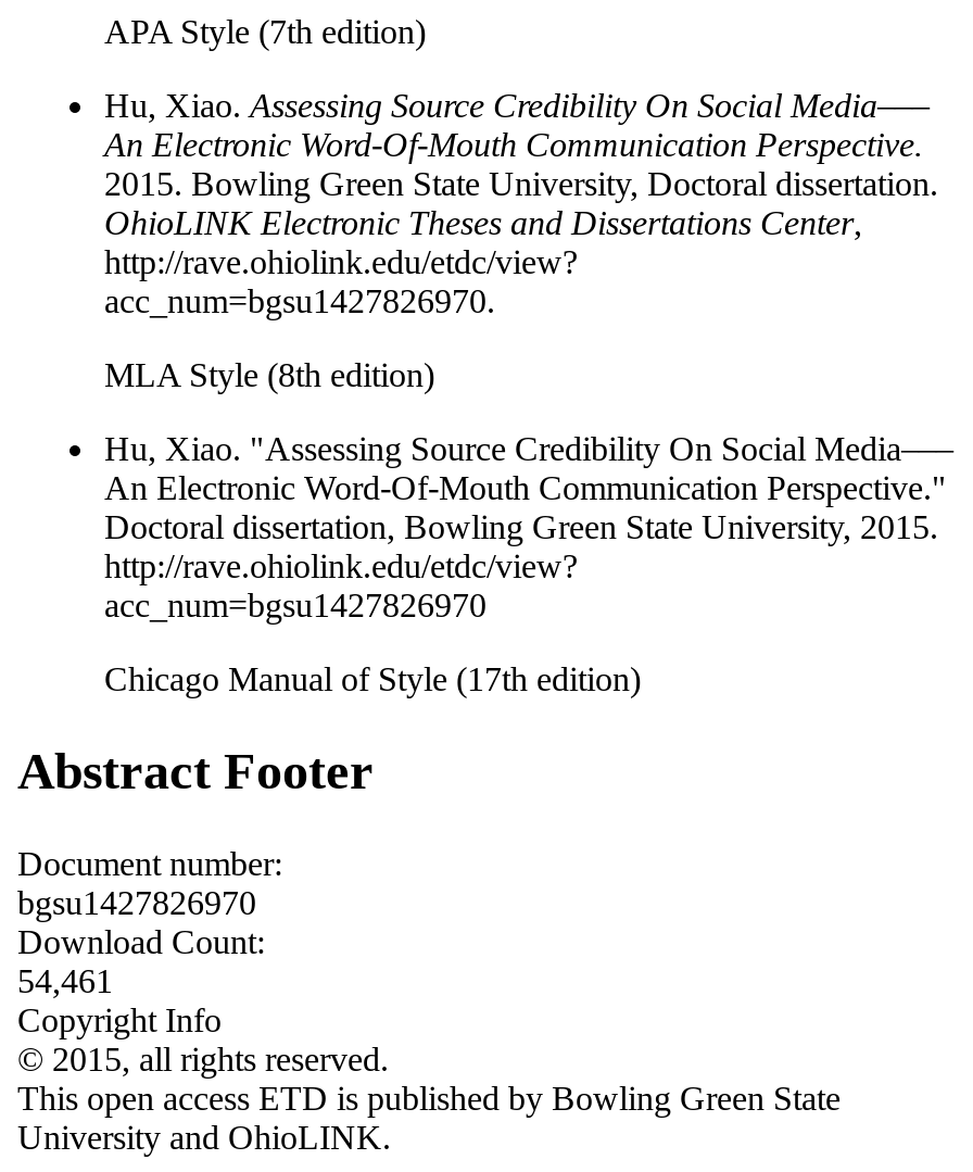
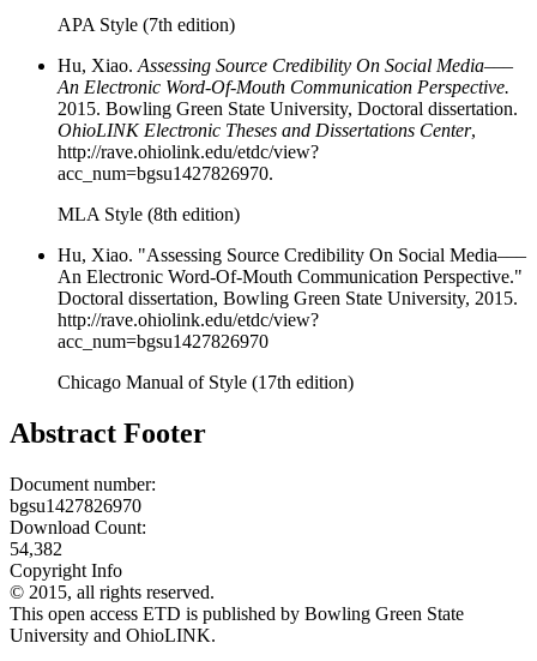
- 54,461
+ 54,382
